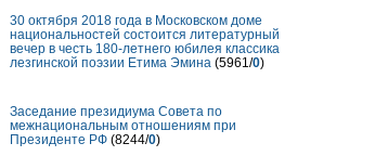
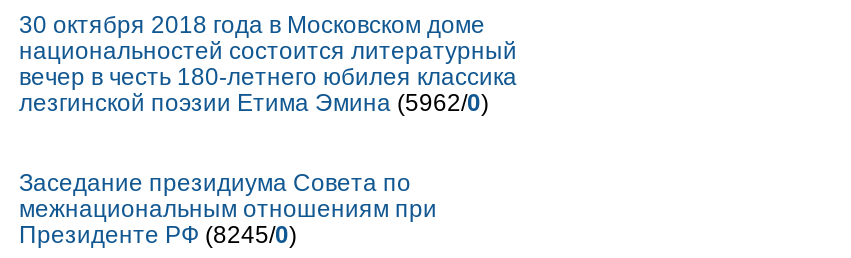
- лезгинской поэзии Етима Эмина (5961/0)
+ лезгинской поэзии Етима Эмина (5962/0)

- Президенте РФ (8244/0)
+ Президенте РФ (8245/0)
